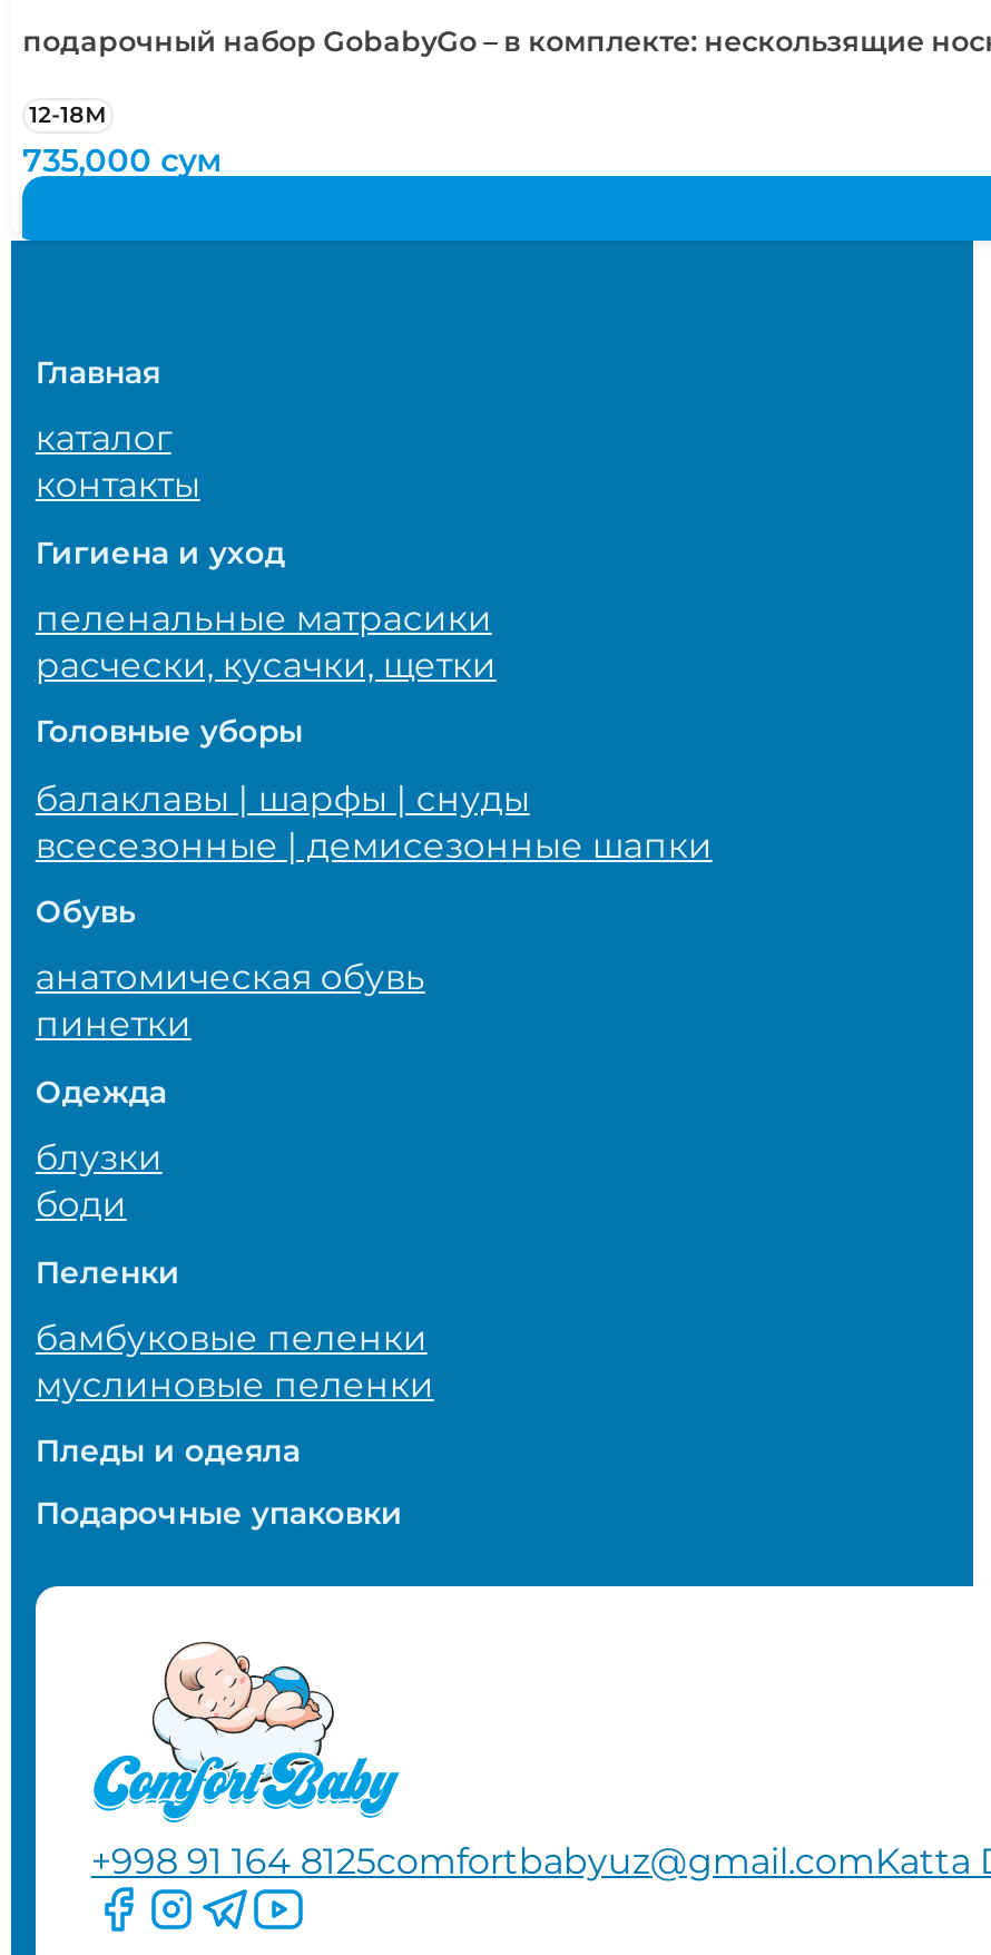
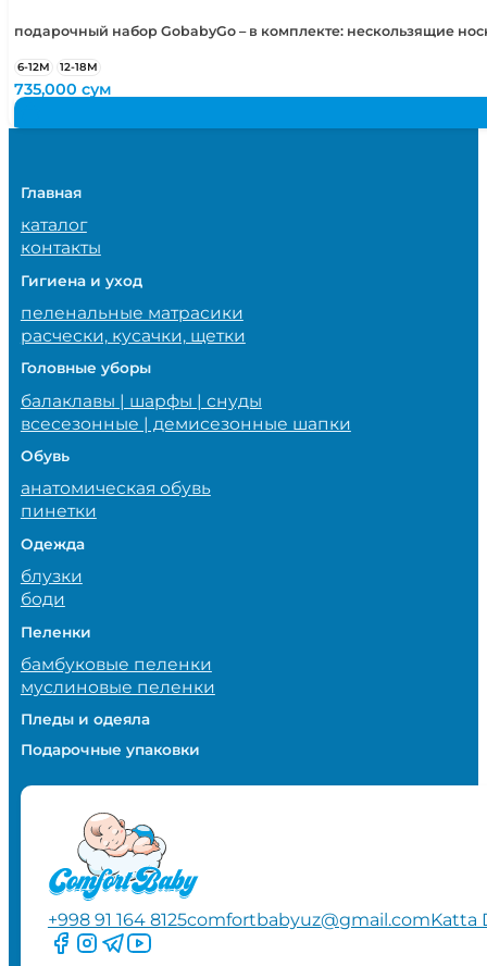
+ 6-12М
